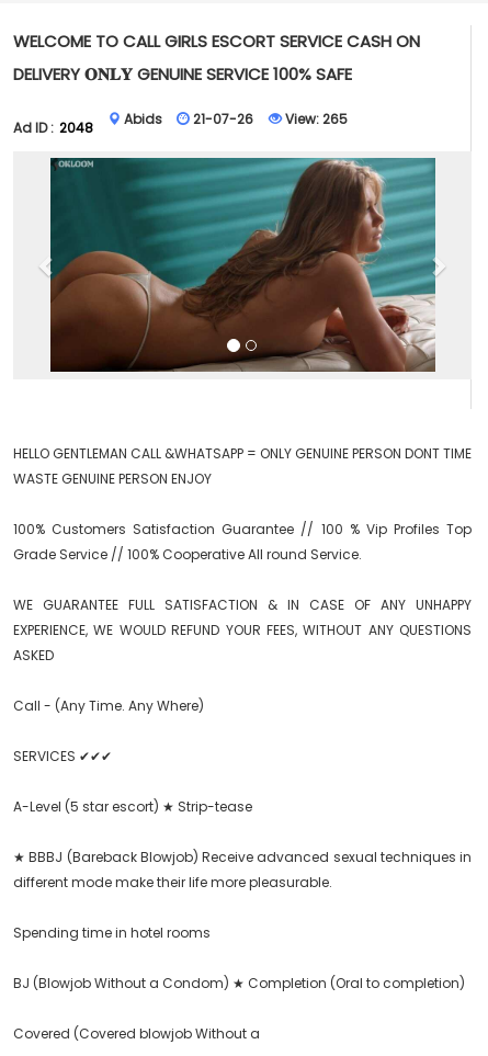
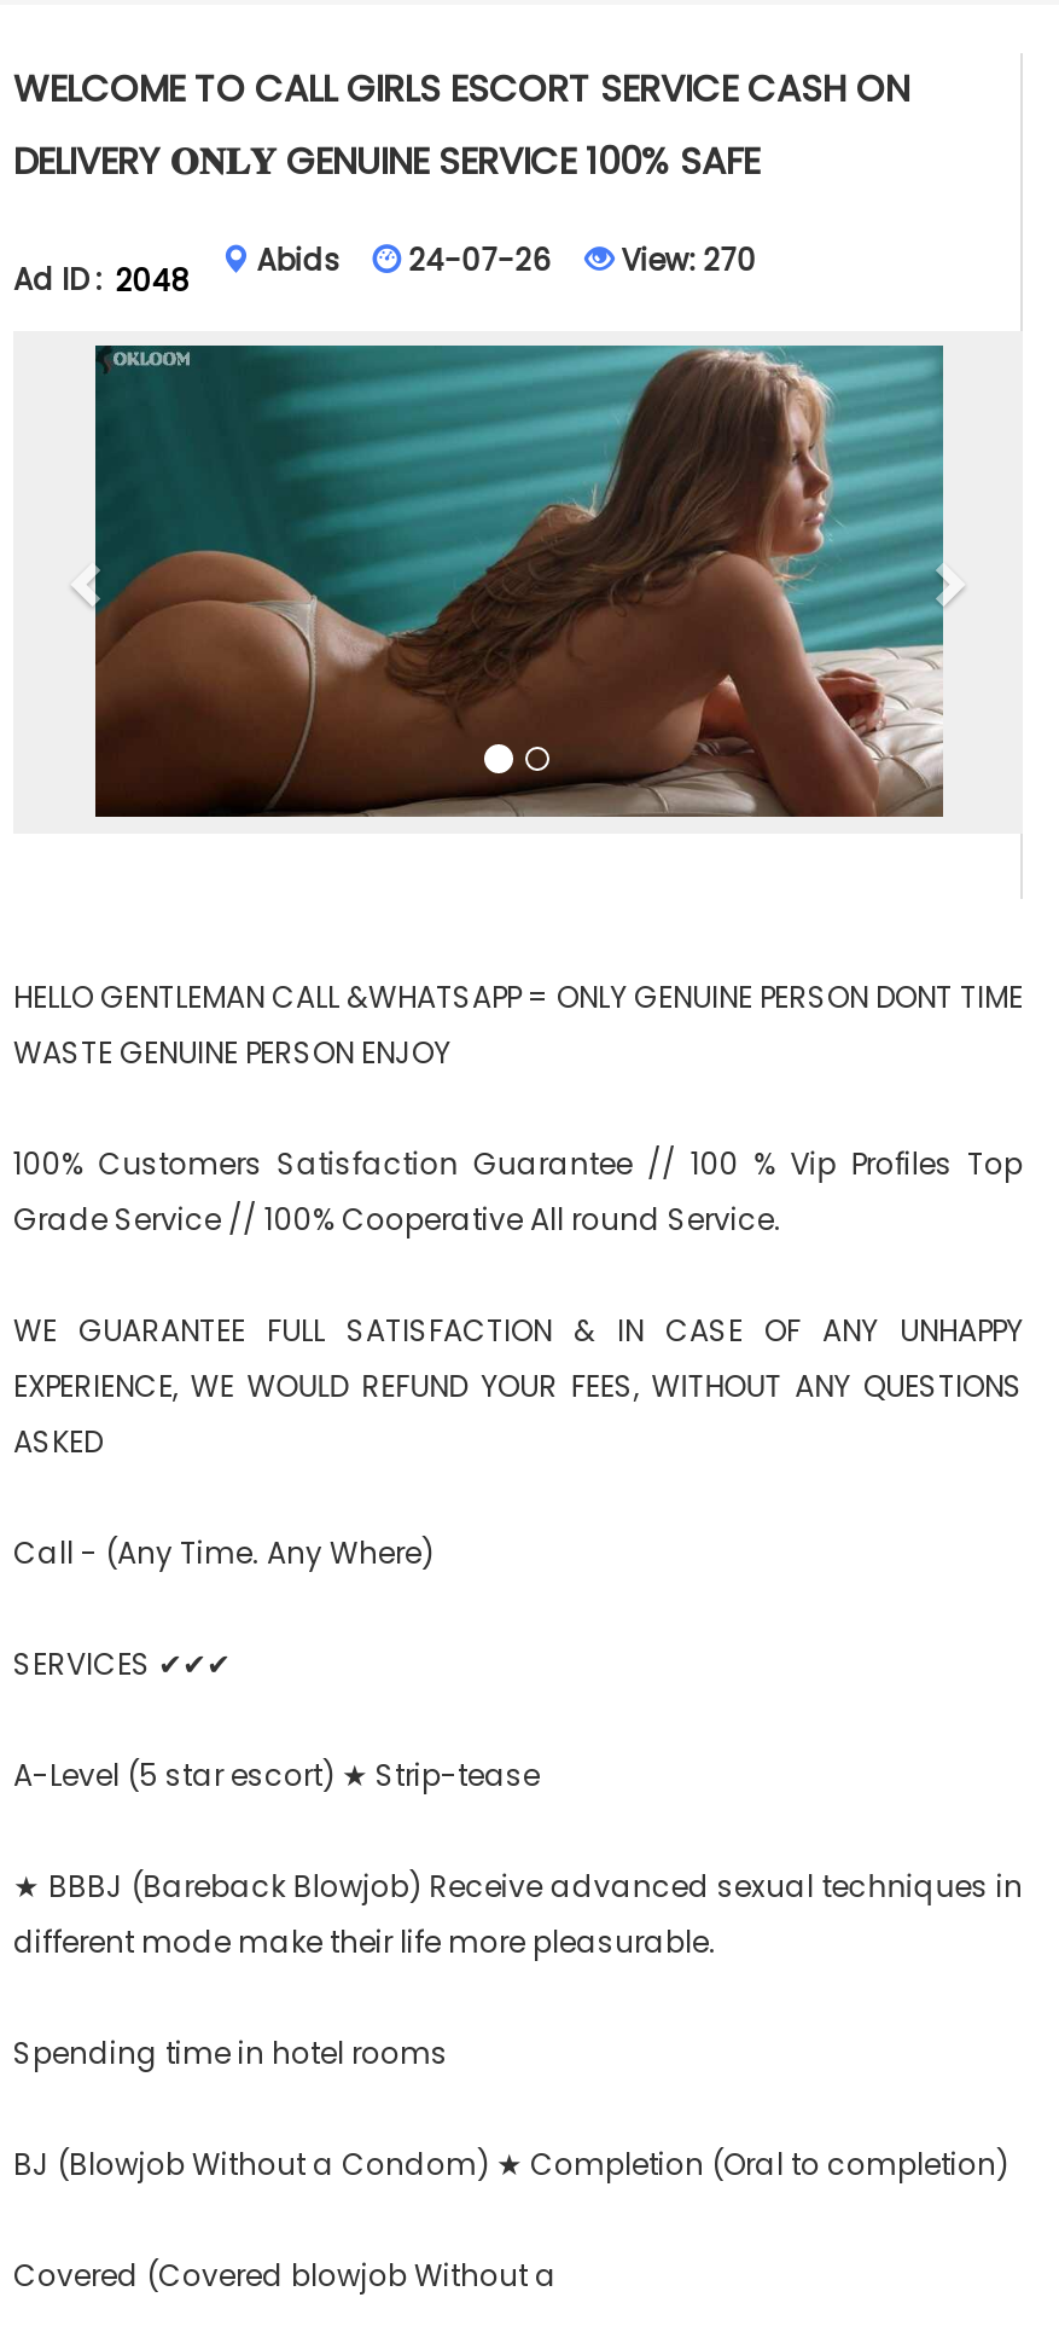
- 21-07-26
+ 24-07-26

- View: 265
+ View: 270
